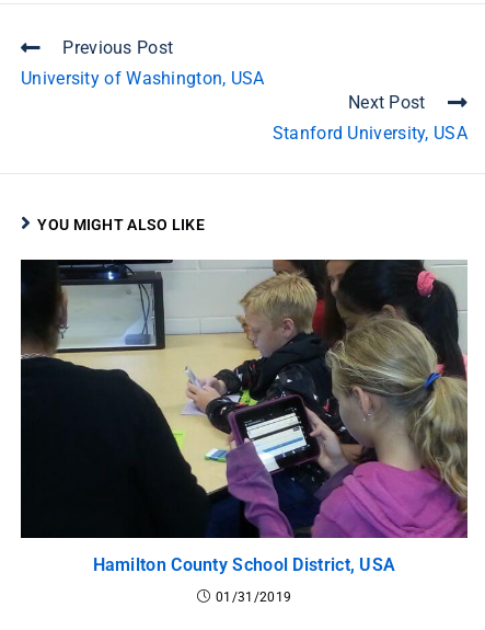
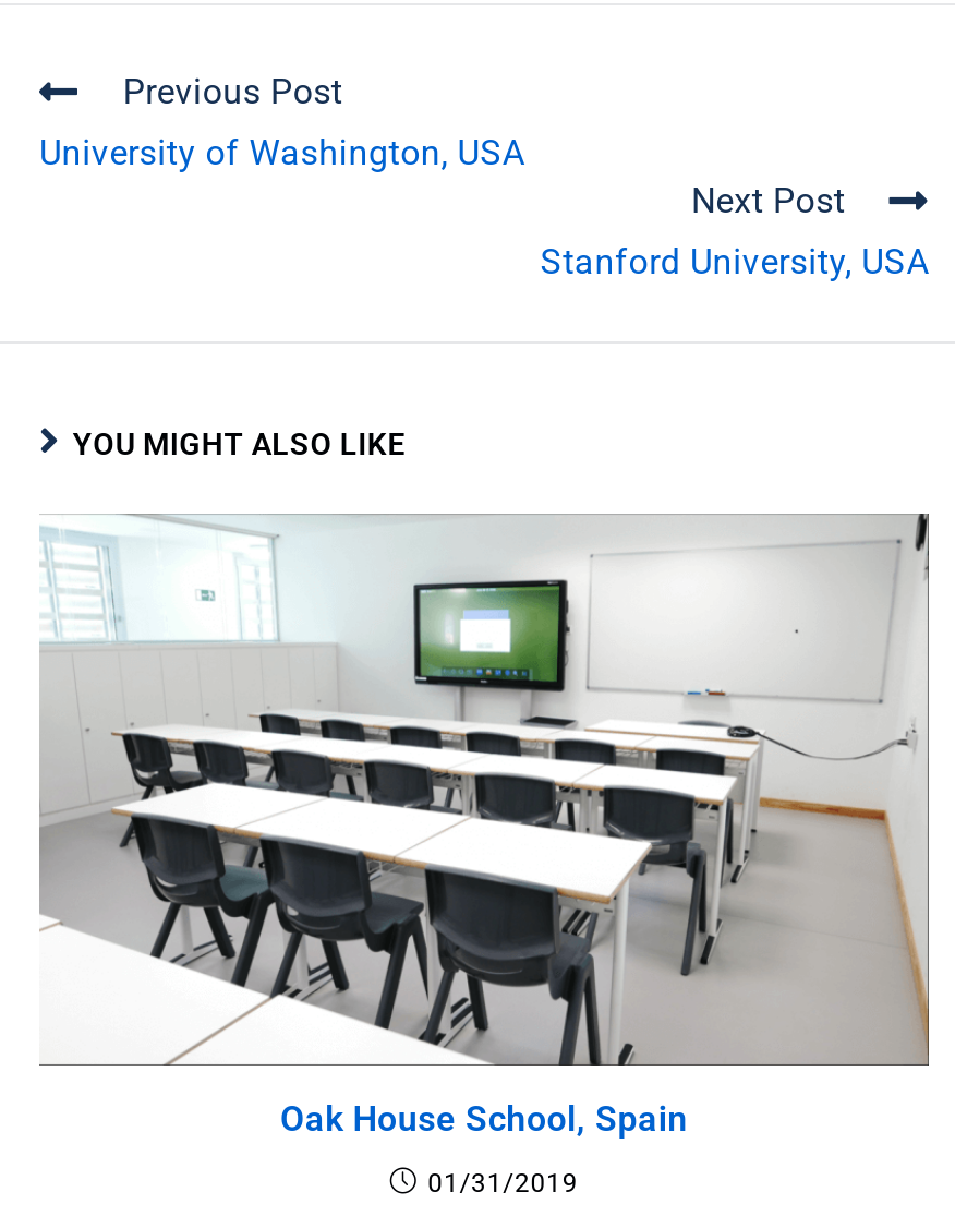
- [image]
- Hamilton County School District, USA
+ [image]
+ Oak House School, Spain
